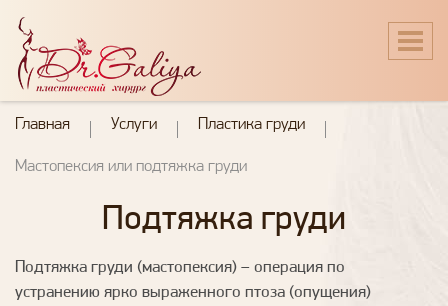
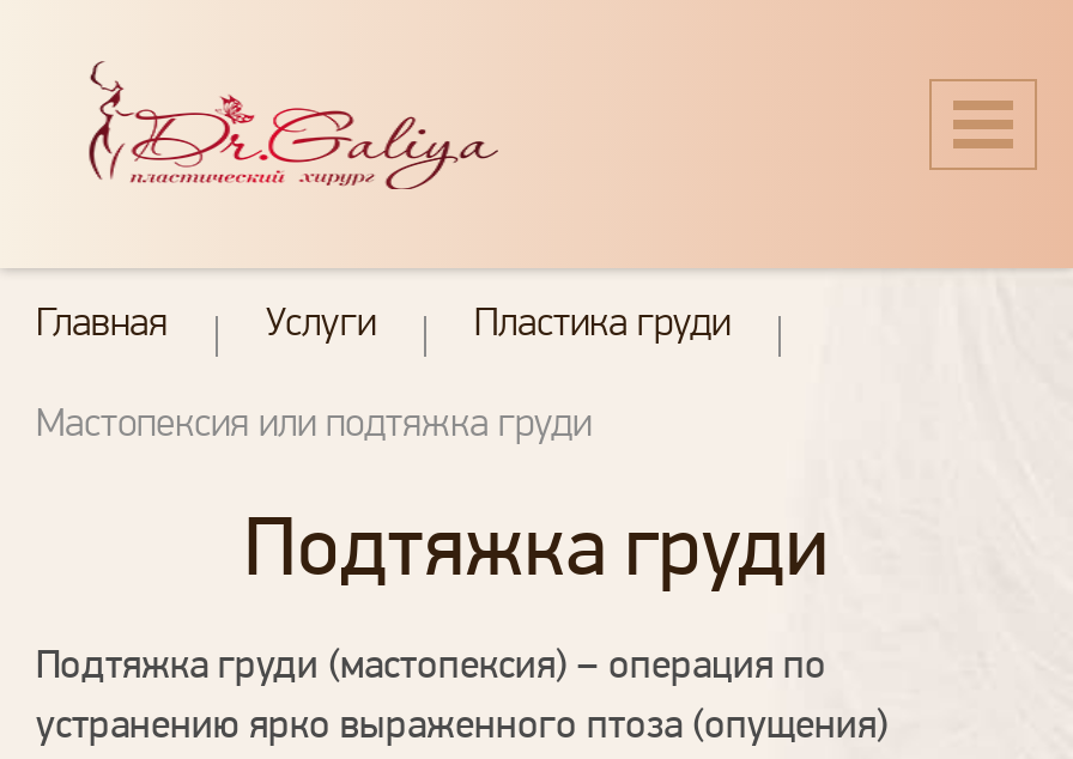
- [image]
+ [image]
